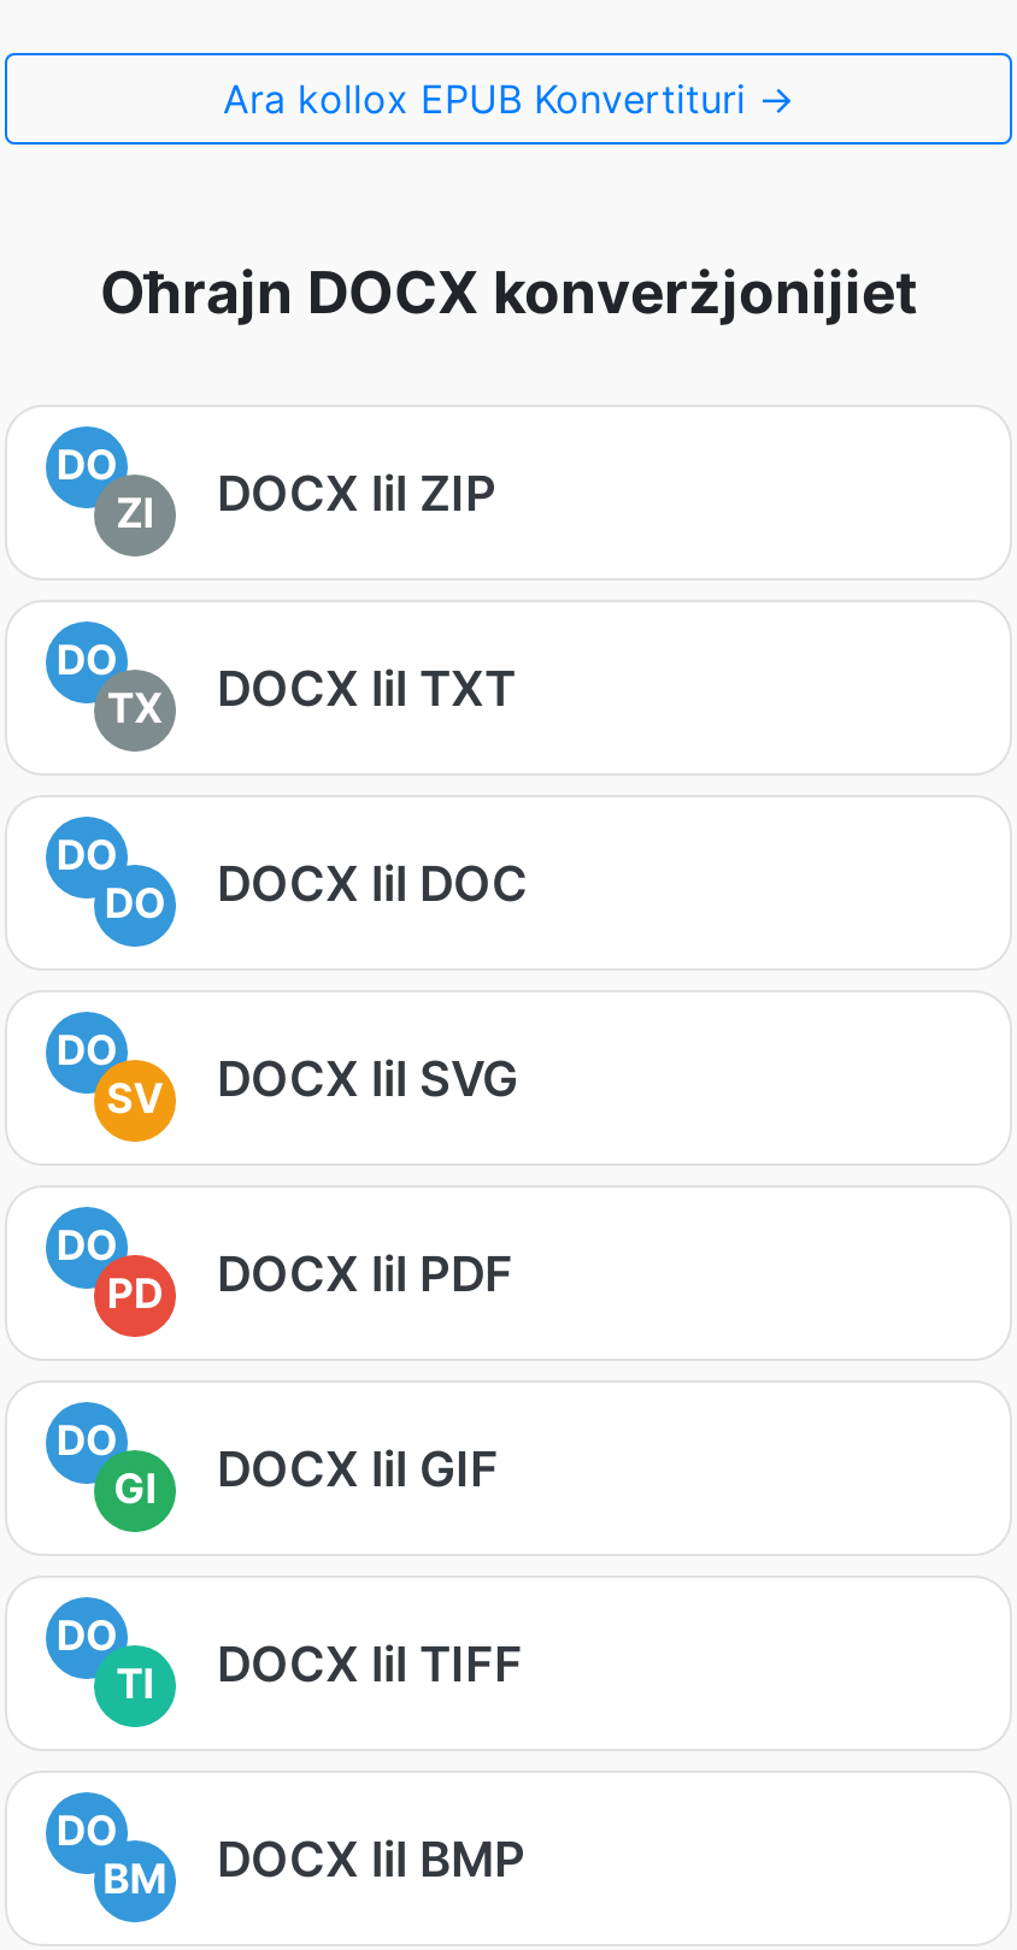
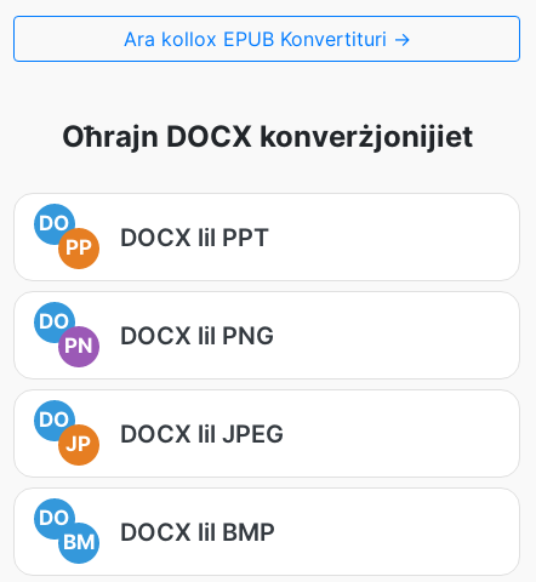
- ZI
- DOCX lil ZIP
+ PP
+ DOCX lil PPT

- TX
- DOCX lil TXT
+ PN
+ DOCX lil PNG

- DO
- DOCX lil DOC
- DO
- SV
- DOCX lil SVG
- DO
- PD
- DOCX lil PDF
- DO
- GI
- DOCX lil GIF
- DO
- TI
- DOCX lil TIFF
+ JP
+ DOCX lil JPEG
